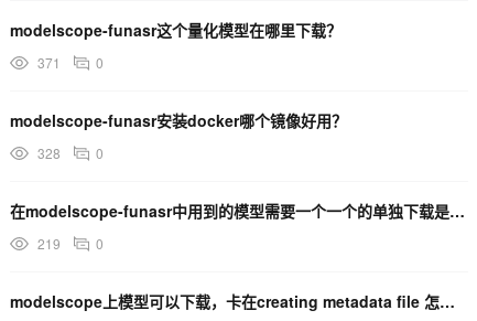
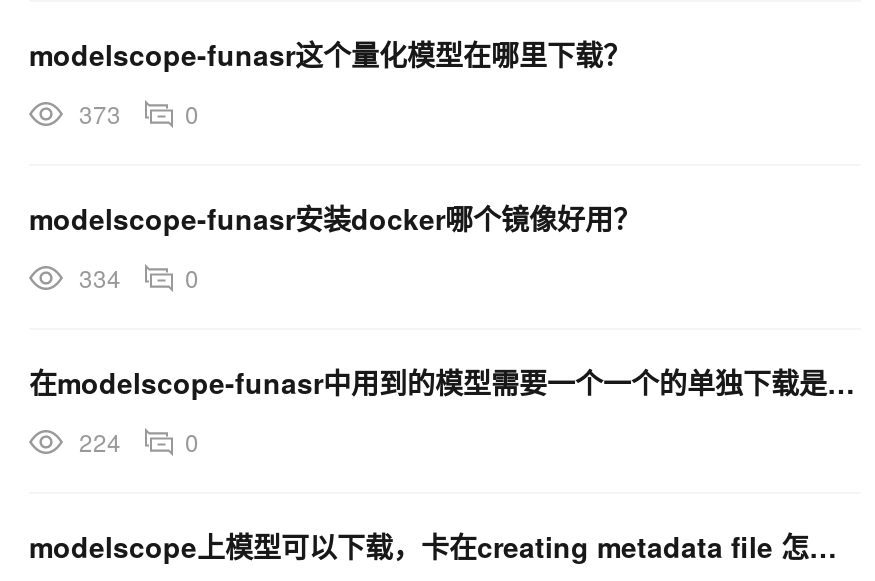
- 371 0
+ 373 0

- 328 0
+ 334 0

- 219 0
+ 224 0
